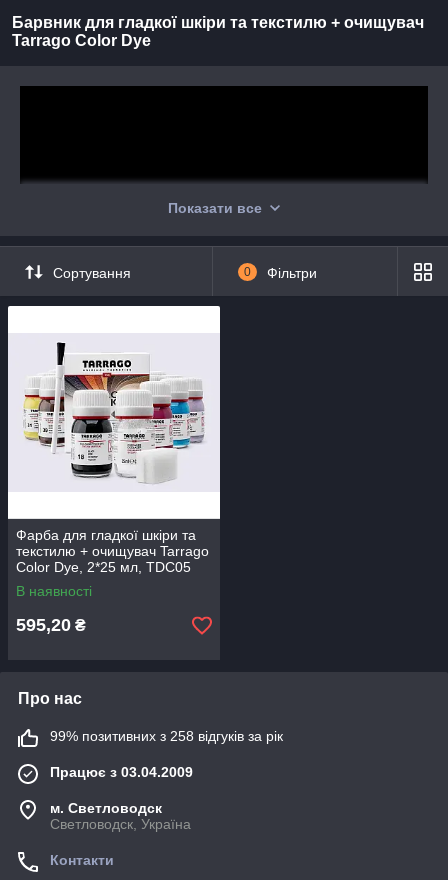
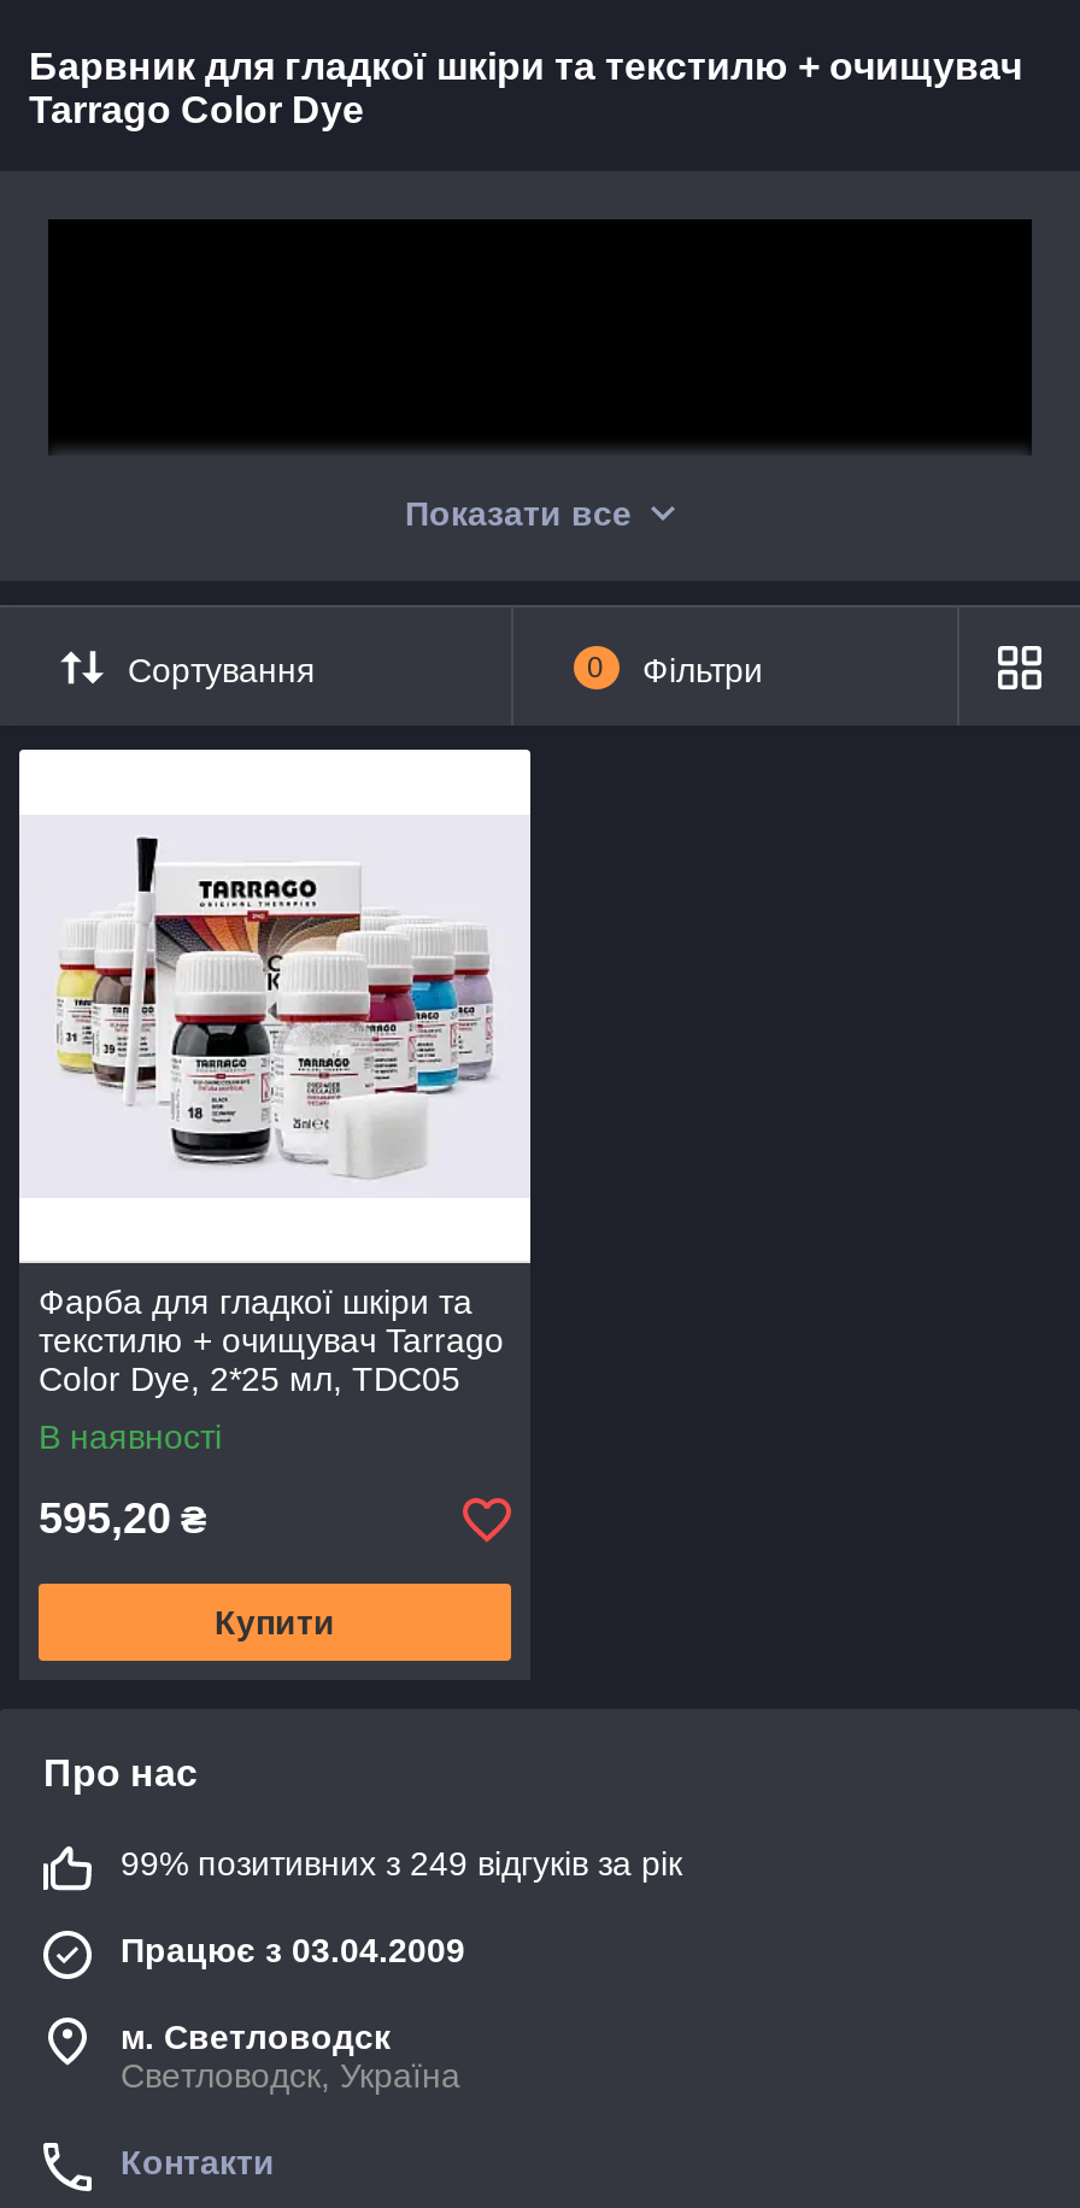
+ Купити

- 99% позитивних з 258 відгуків за рік
+ 99% позитивних з 249 відгуків за рік
